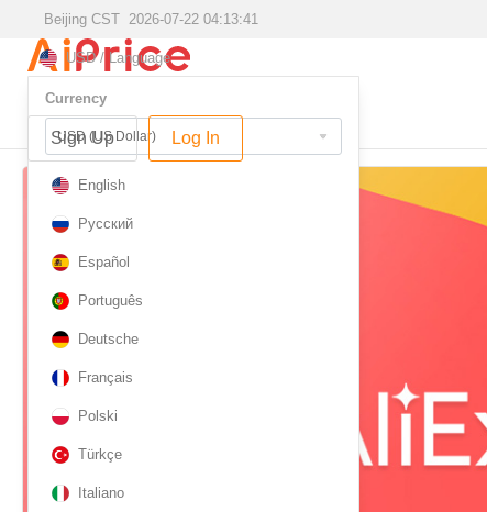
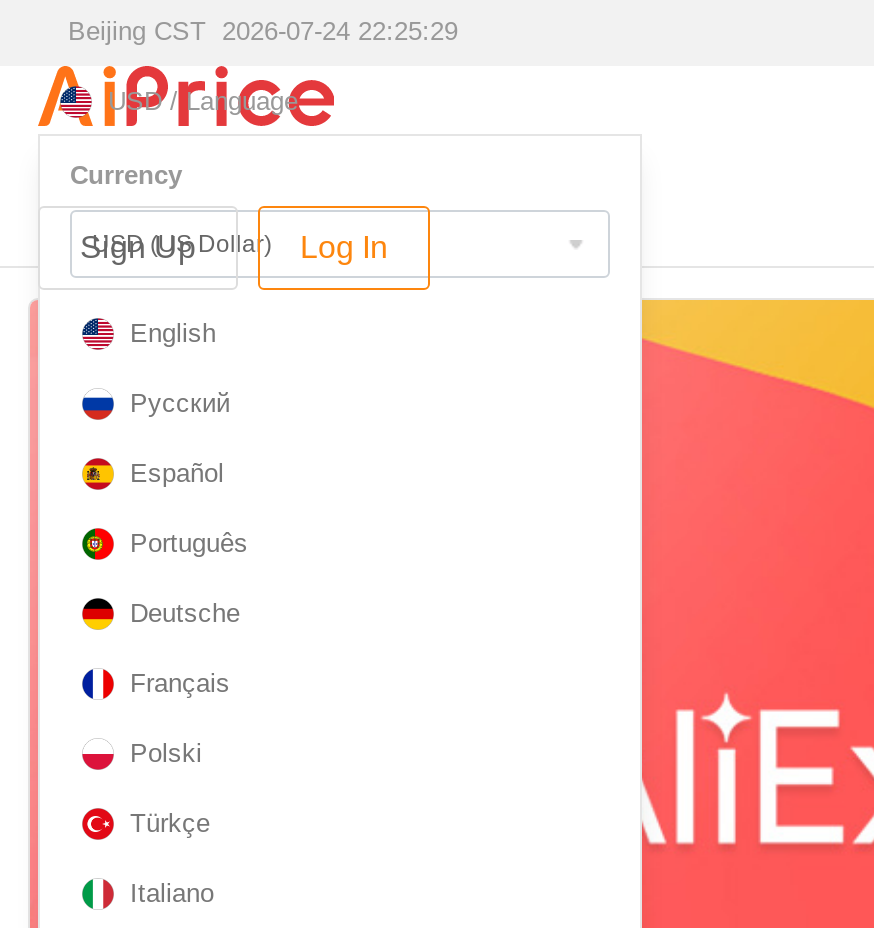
- Beijing CST 2026-07-22 04:13:41
+ Beijing CST 2026-07-24 22:25:29
